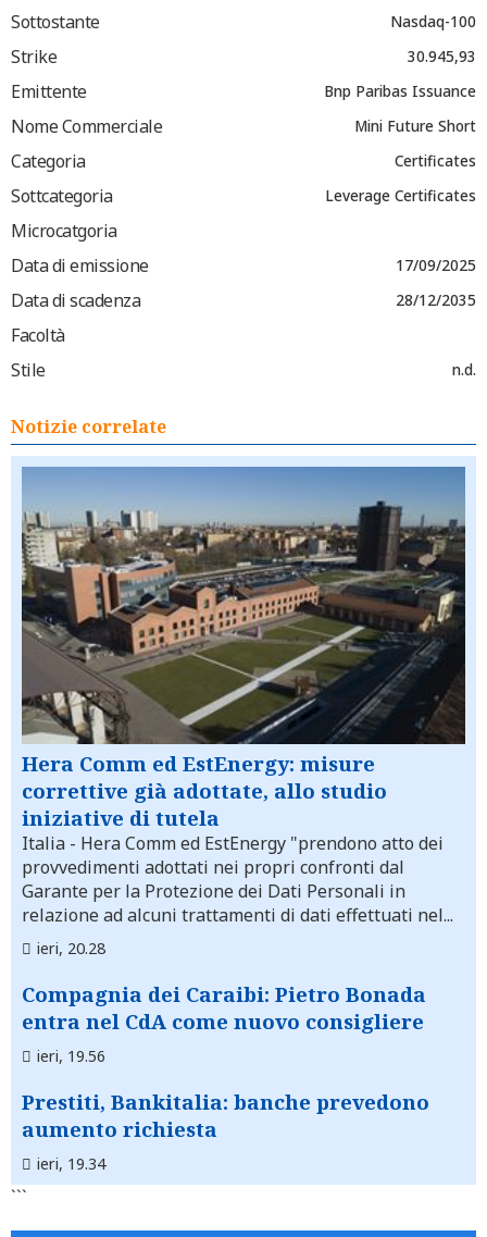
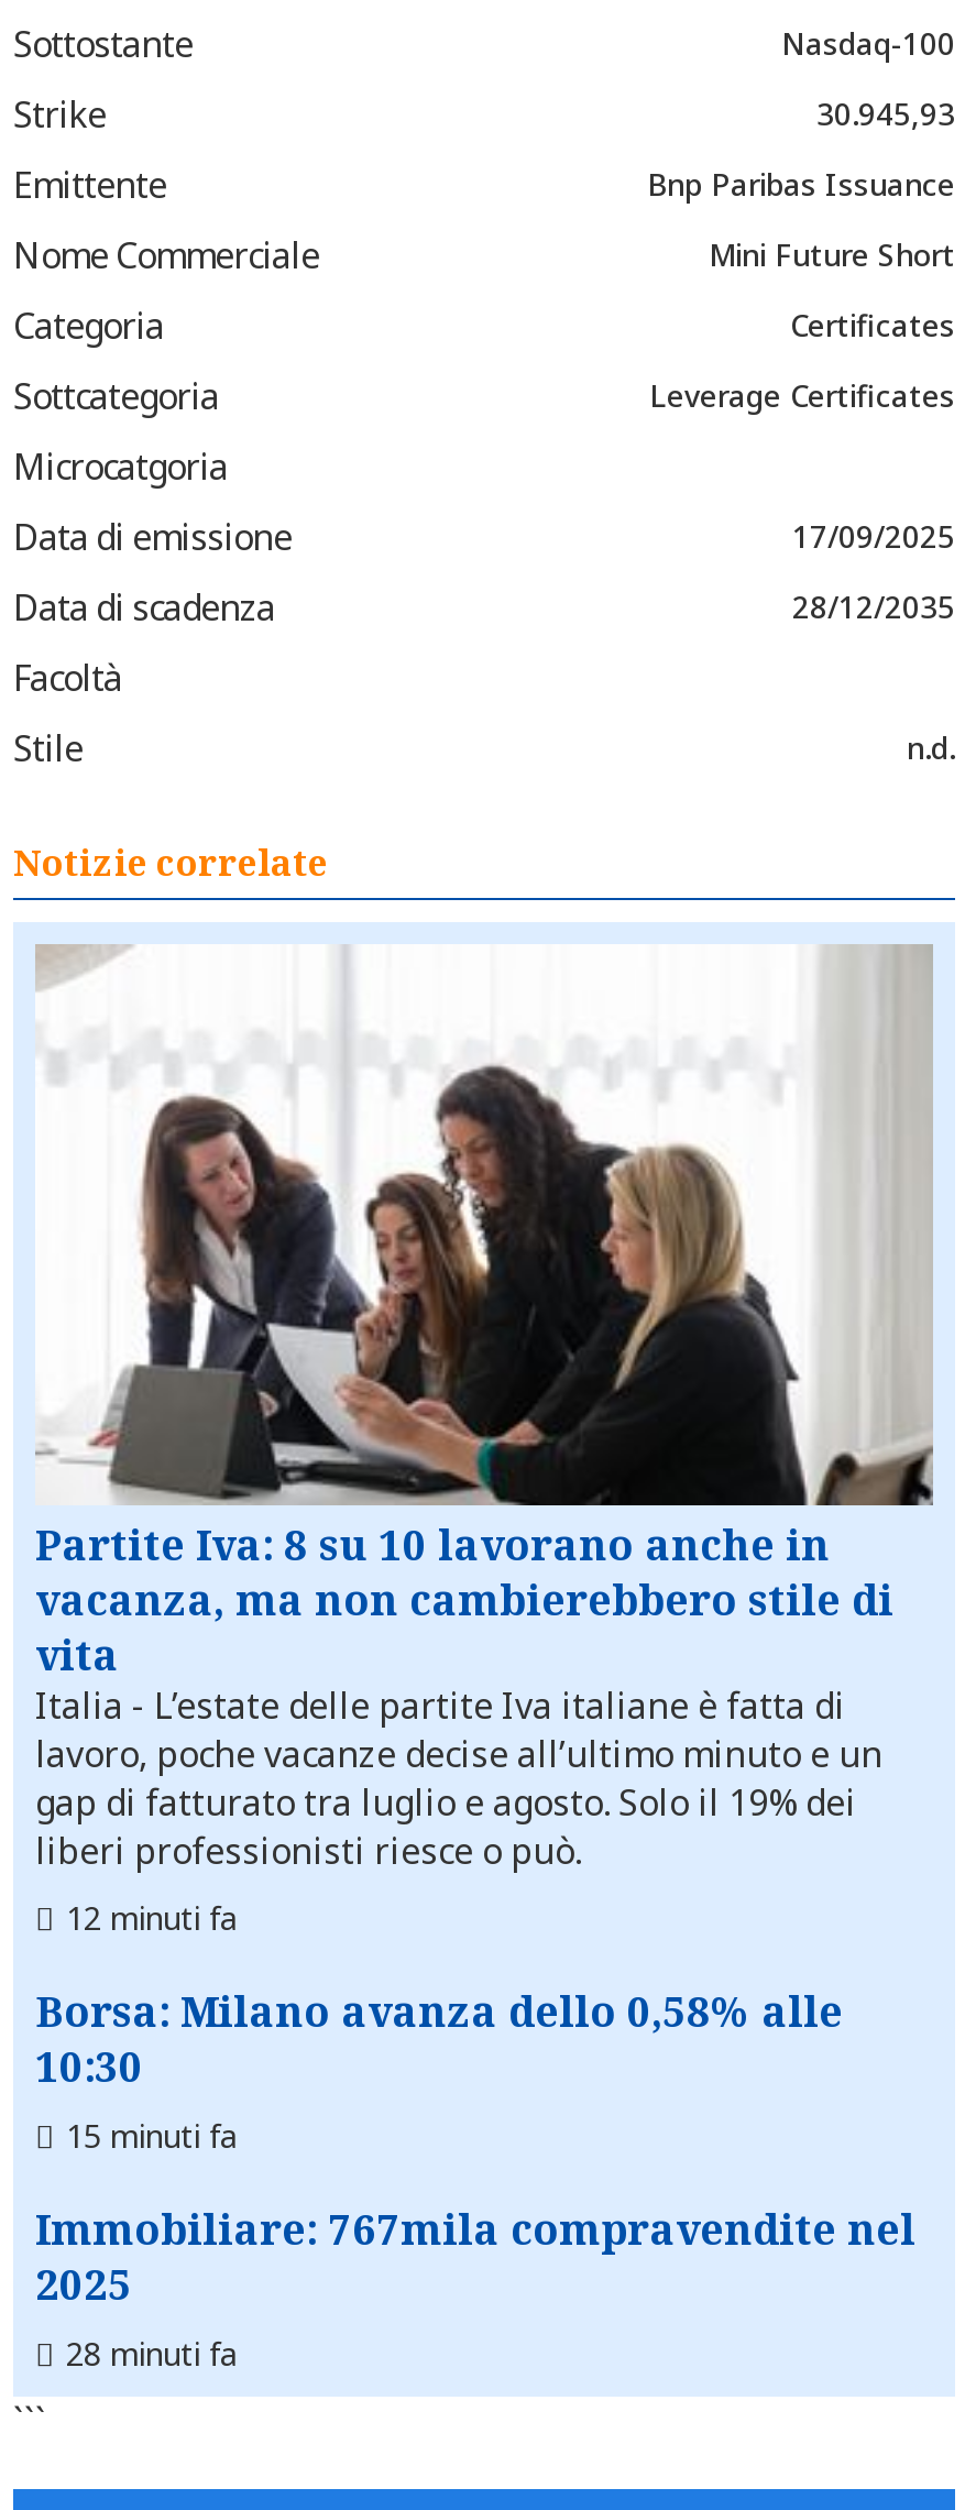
- [image]
- Hera Comm ed EstEnergy: misure
- correttive già adottate, allo studio
- iniziative di tutela
- Italia - Hera Comm ed EstEnergy "prendono atto dei
- provvedimenti adottati nei propri confronti dal
- Garante per la Protezione dei Dati Personali in
- relazione ad alcuni trattamenti di dati effettuati nel...
+ [image]
+ Partite Iva: 8 su 10 lavorano anche in
+ vacanza, ma non cambierebbero stile di
+ vita
+ Italia - L’estate delle partite Iva italiane è fatta di
+ lavoro, poche vacanze decise all’ultimo minuto e un
+ gap di fatturato tra luglio e agosto. Solo il 19% dei
+ liberi professionisti riesce o può.

- ieri, 20.28
+ 12 minuti fa

- Compagnia dei Caraibi: Pietro Bonada
- entra nel CdA come nuovo consigliere
- ieri, 19.56
+ Borsa: Milano avanza dello 0,58% alle
+ 10:30
+ 15 minuti fa

- Prestiti, Bankitalia: banche prevedono
- aumento richiesta
- ieri, 19.34
+ Immobiliare: 767mila compravendite nel
+ 2025
+ 28 minuti fa
